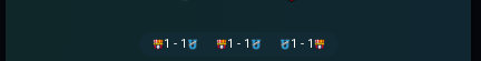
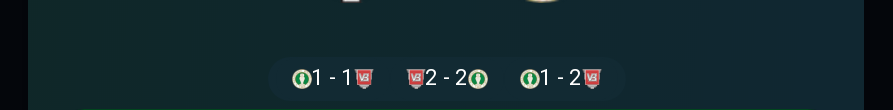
- 1 - 1
- 1 - 1
+ 2 - 2
+ 1 - 2
